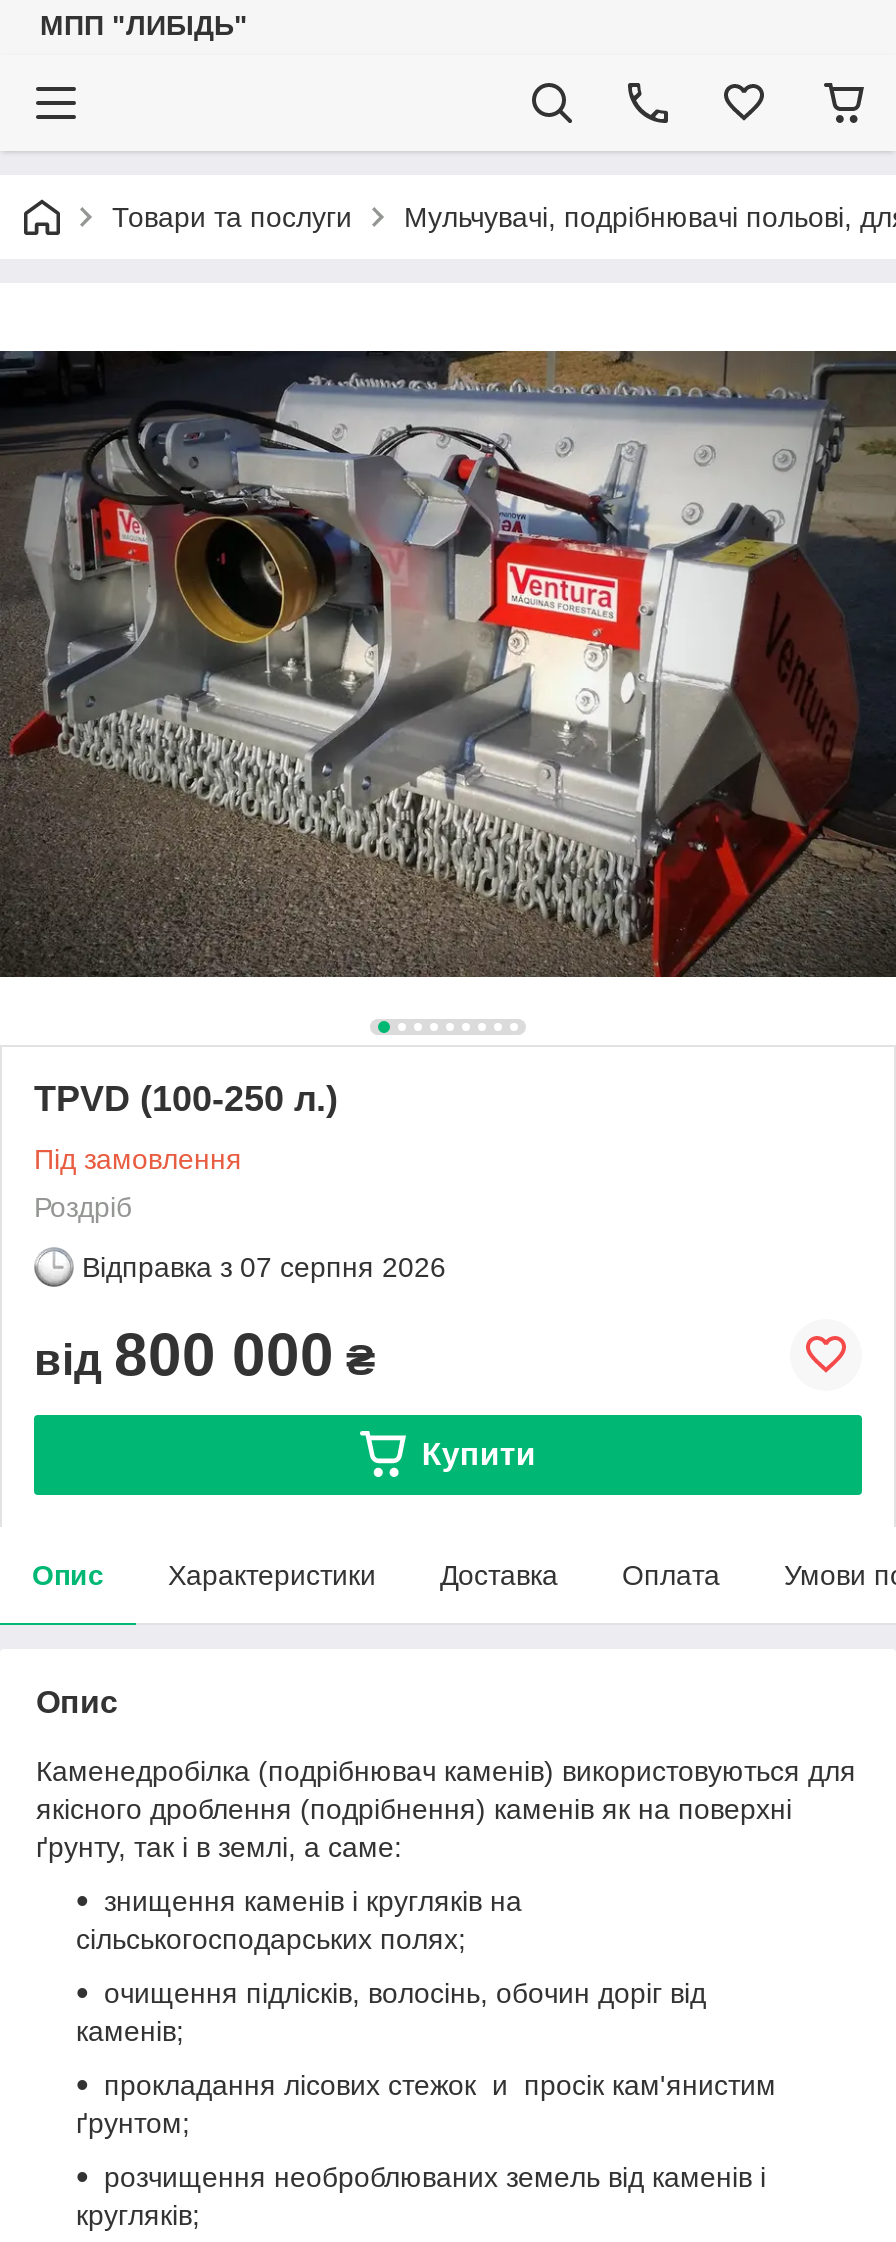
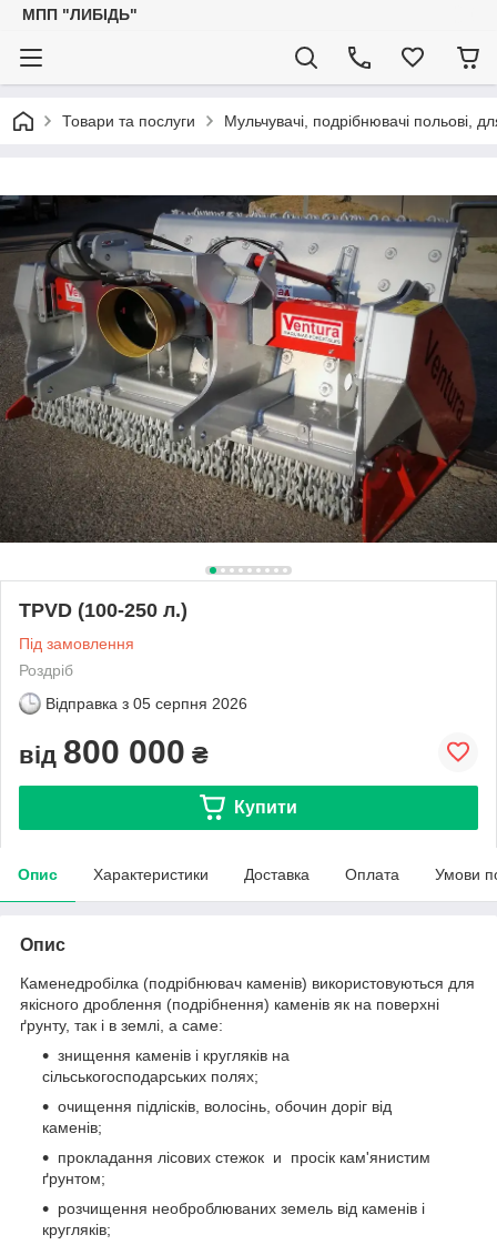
- Відправка з 07 серпня 2026
+ Відправка з 05 серпня 2026
